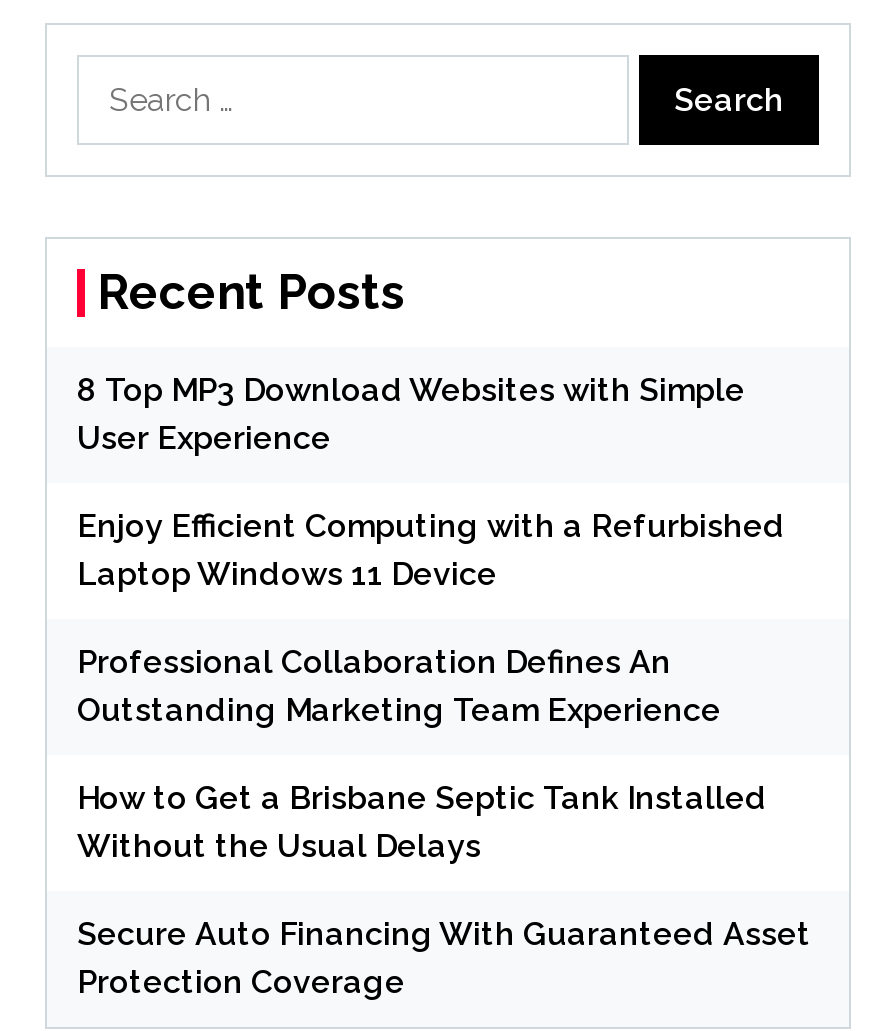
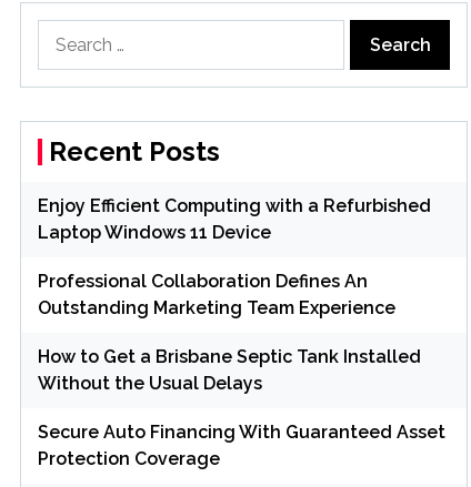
- 8 Top MP3 Download Websites with Simple
- User Experience
